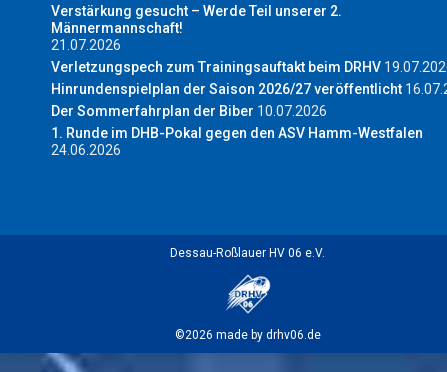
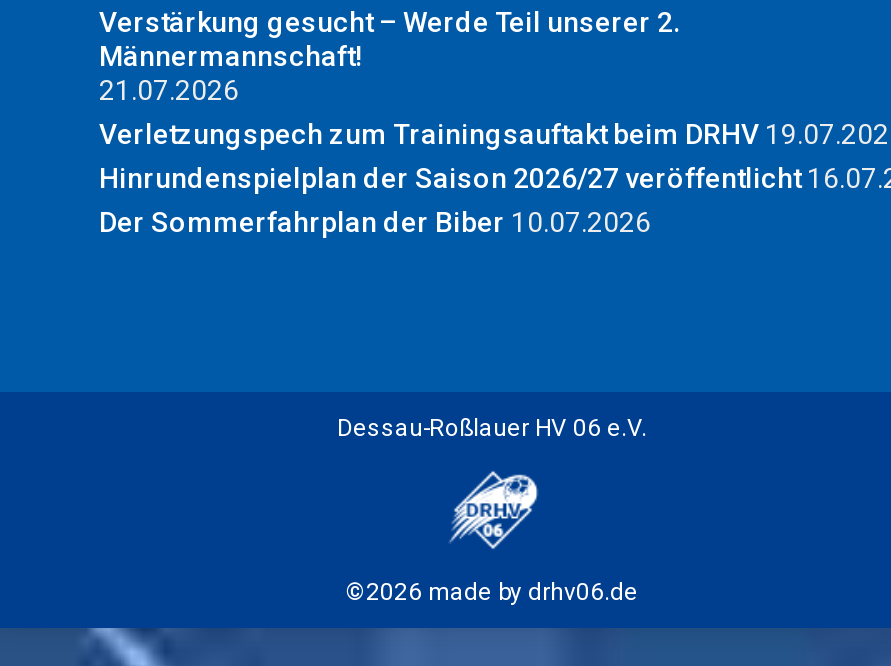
- 1. Runde im DHB-Pokal gegen den ASV Hamm-Westfalen
- 24.06.2026
